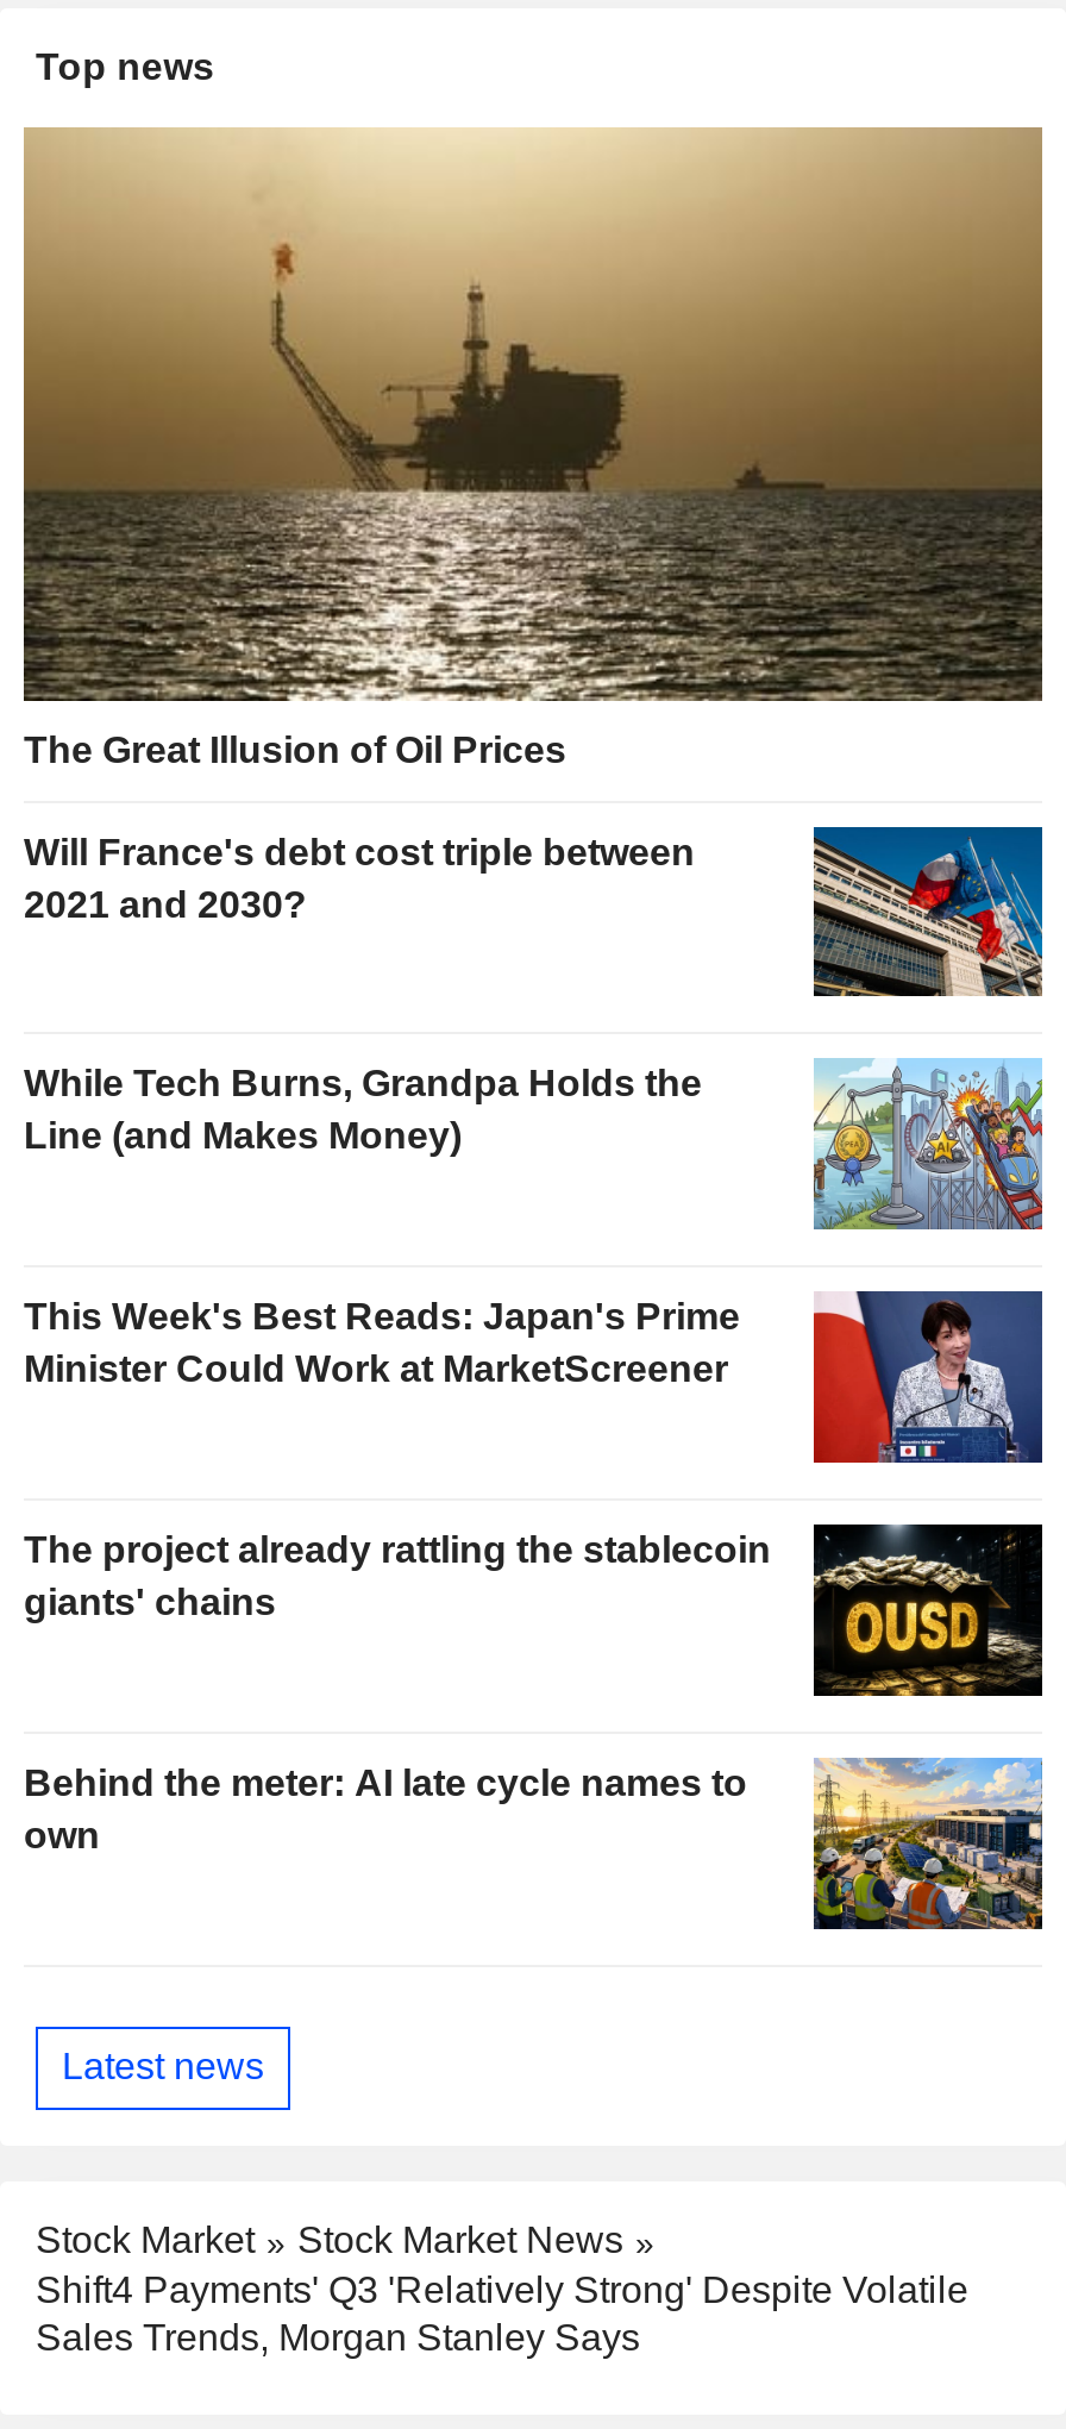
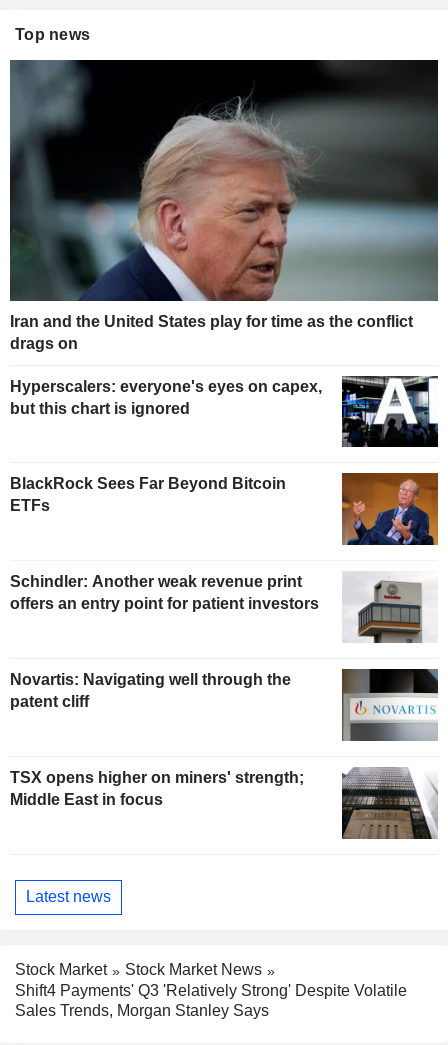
- [image]
- The Great Illusion of Oil Prices
+ [image]
+ Iran and the United States play for time as the conflict
+ drags on

- Will France's debt cost triple between
- 2021 and 2030?
+ Hyperscalers: everyone's eyes on capex,
+ but this chart is ignored

- [image]
+ [image]

- While Tech Burns, Grandpa Holds the
- Line (and Makes Money)
+ BlackRock Sees Far Beyond Bitcoin
+ ETFs

- [image]
+ [image]

- [image]
- This Week's Best Reads: Japan's Prime
- Minister Could Work at MarketScreener
+ [image]
+ Schindler: Another weak revenue print
+ offers an entry point for patient investors

- The project already rattling the stablecoin
- giants' chains
+ Novartis: Navigating well through the
+ patent cliff

- [image]
+ [image]

- [image]
- Behind the meter: AI late cycle names to
- own
+ [image]
+ TSX opens higher on miners' strength;
+ Middle East in focus
